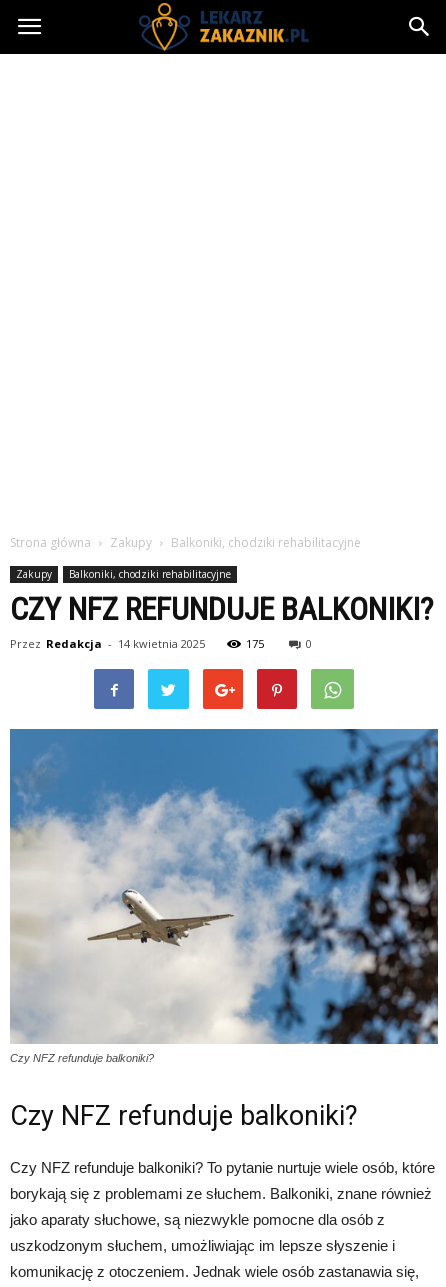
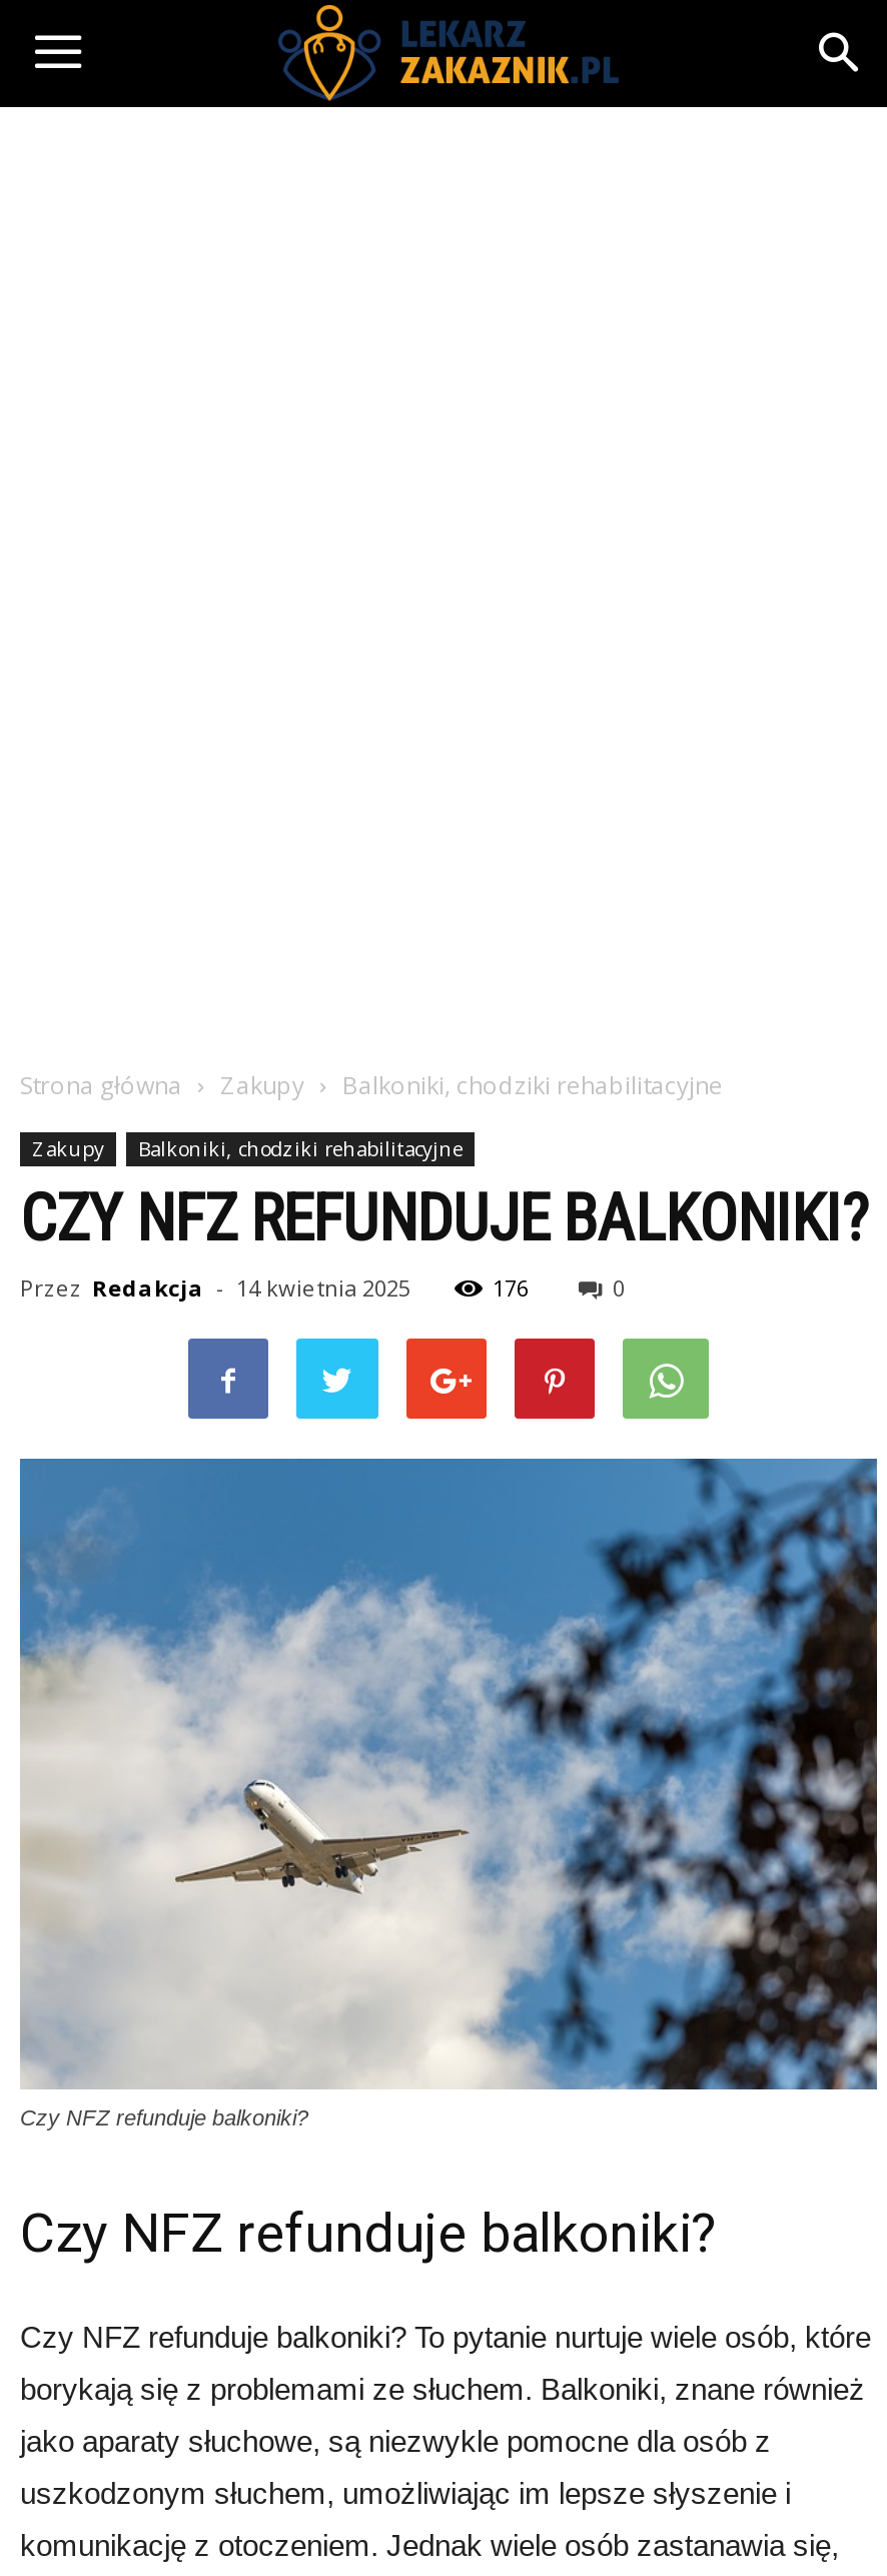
- 175
+ 176
